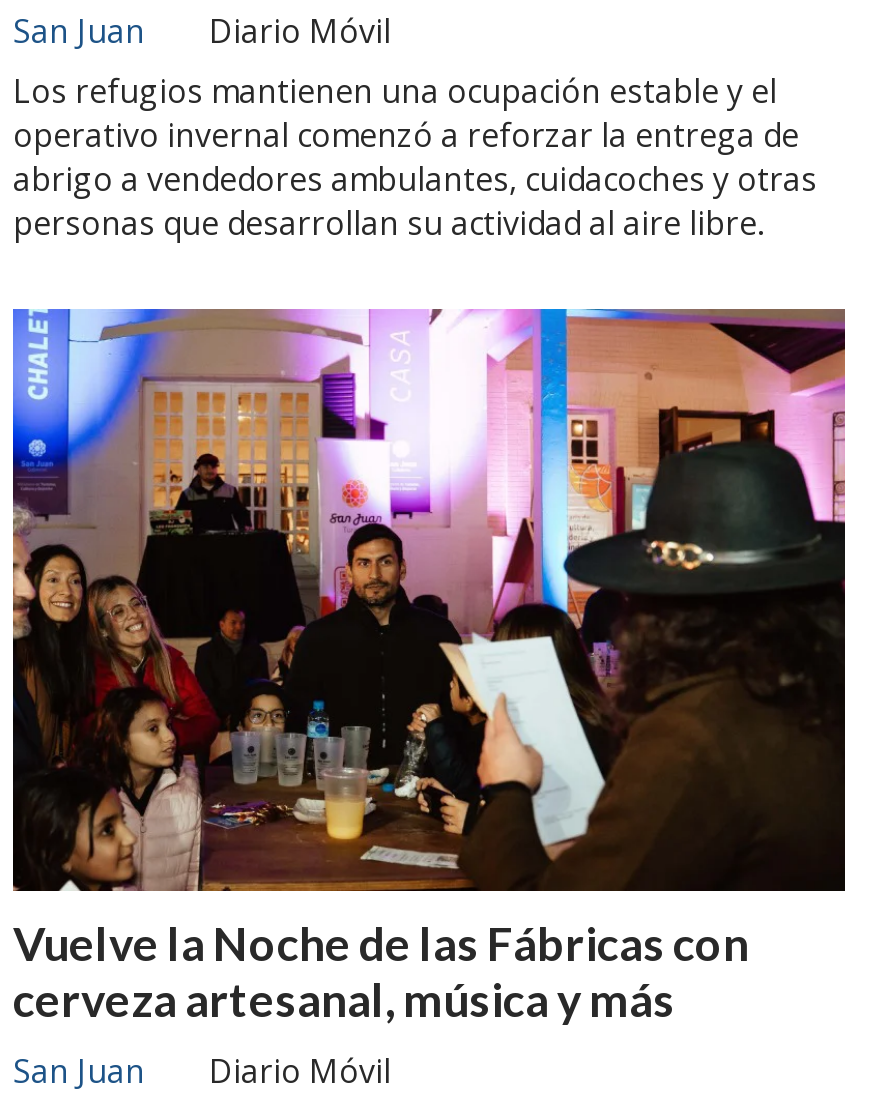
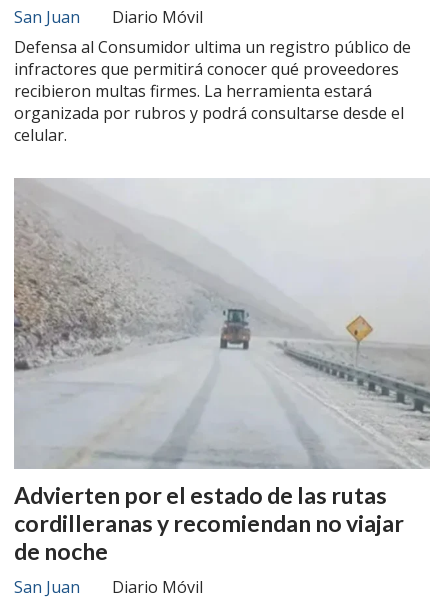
- Los refugios mantienen una ocupación estable y el
- operativo invernal comenzó a reforzar la entrega de
- abrigo a vendedores ambulantes, cuidacoches y otras
- personas que desarrollan su actividad al aire libre.
+ Defensa al Consumidor ultima un registro público de
+ infractores que permitirá conocer qué proveedores
+ recibieron multas firmes. La herramienta estará
+ organizada por rubros y podrá consultarse desde el
+ celular.

- [image]
- Vuelve la Noche de las Fábricas con
- cerveza artesanal, música y más
+ [image]
+ Advierten por el estado de las rutas
+ cordilleranas y recomiendan no viajar
+ de noche
